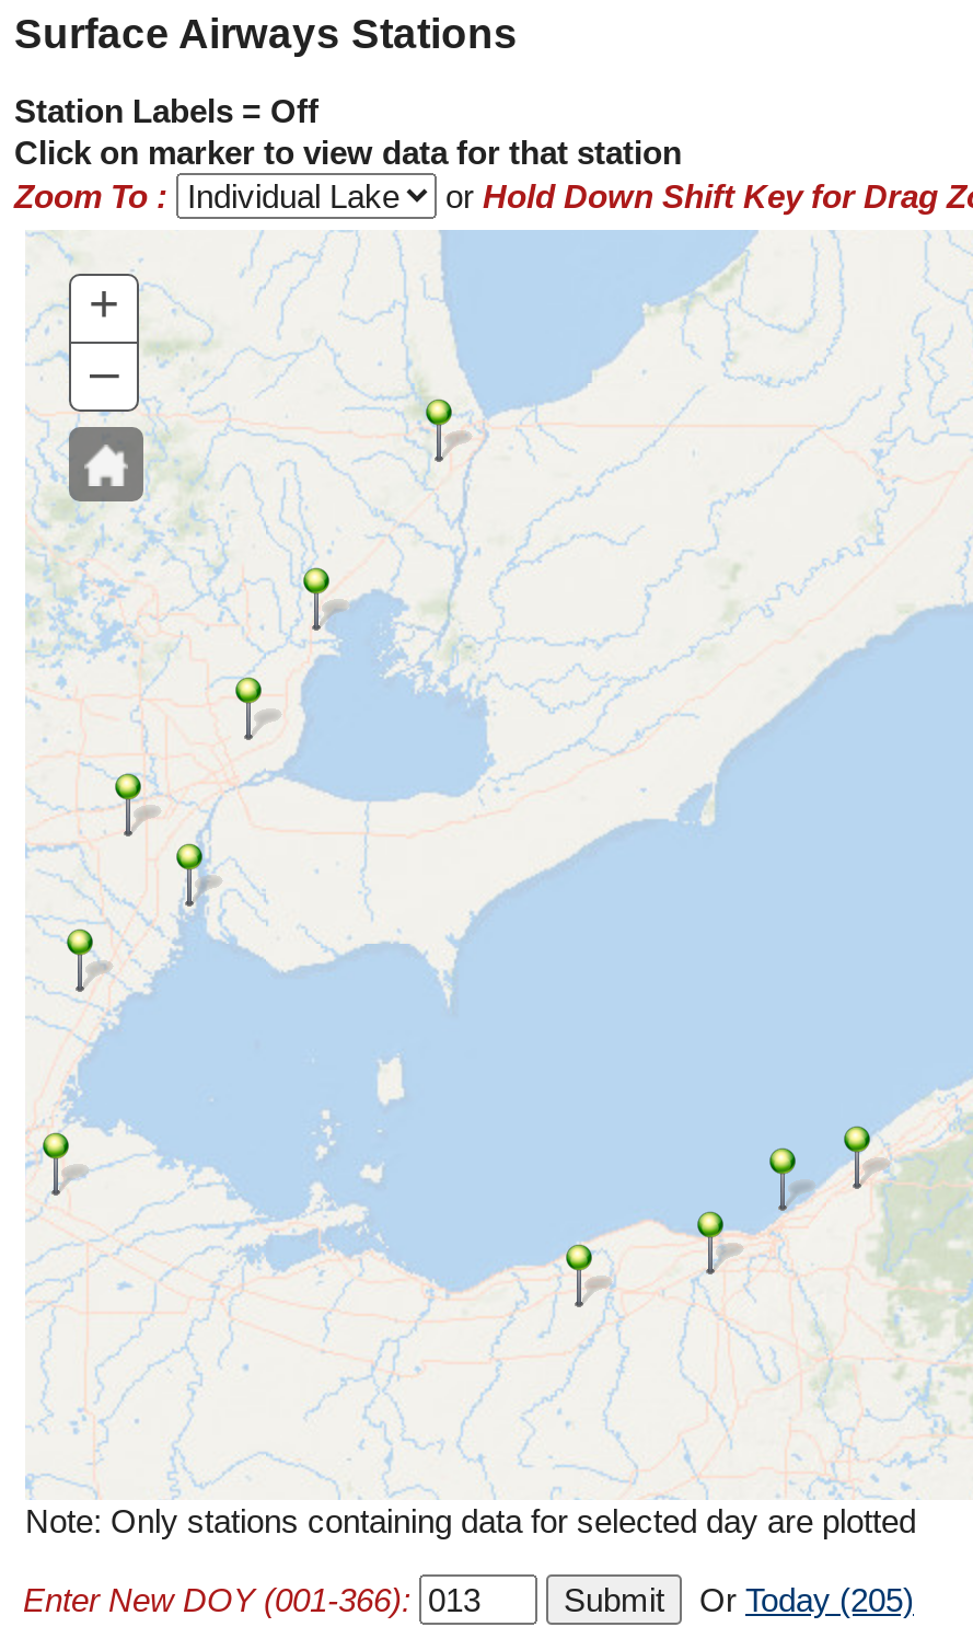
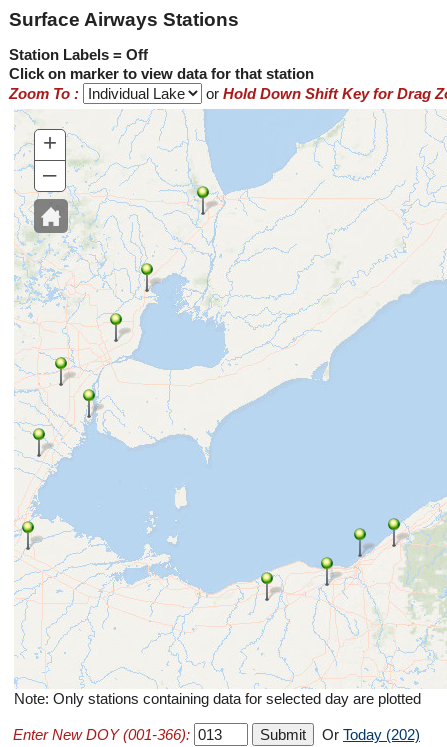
- Or Today (205)
+ Or Today (202)
